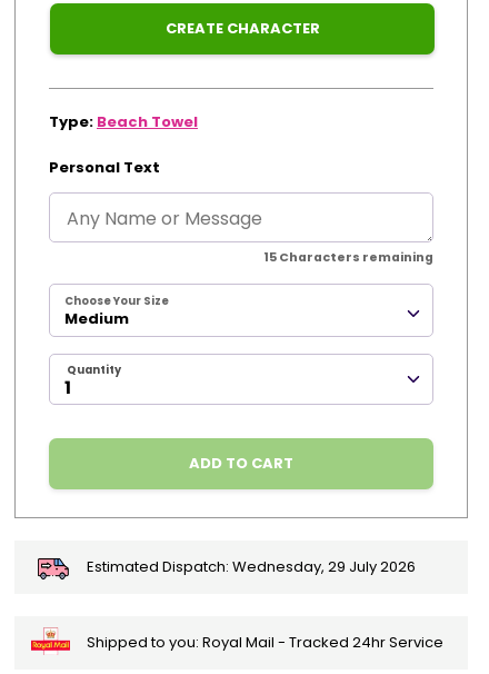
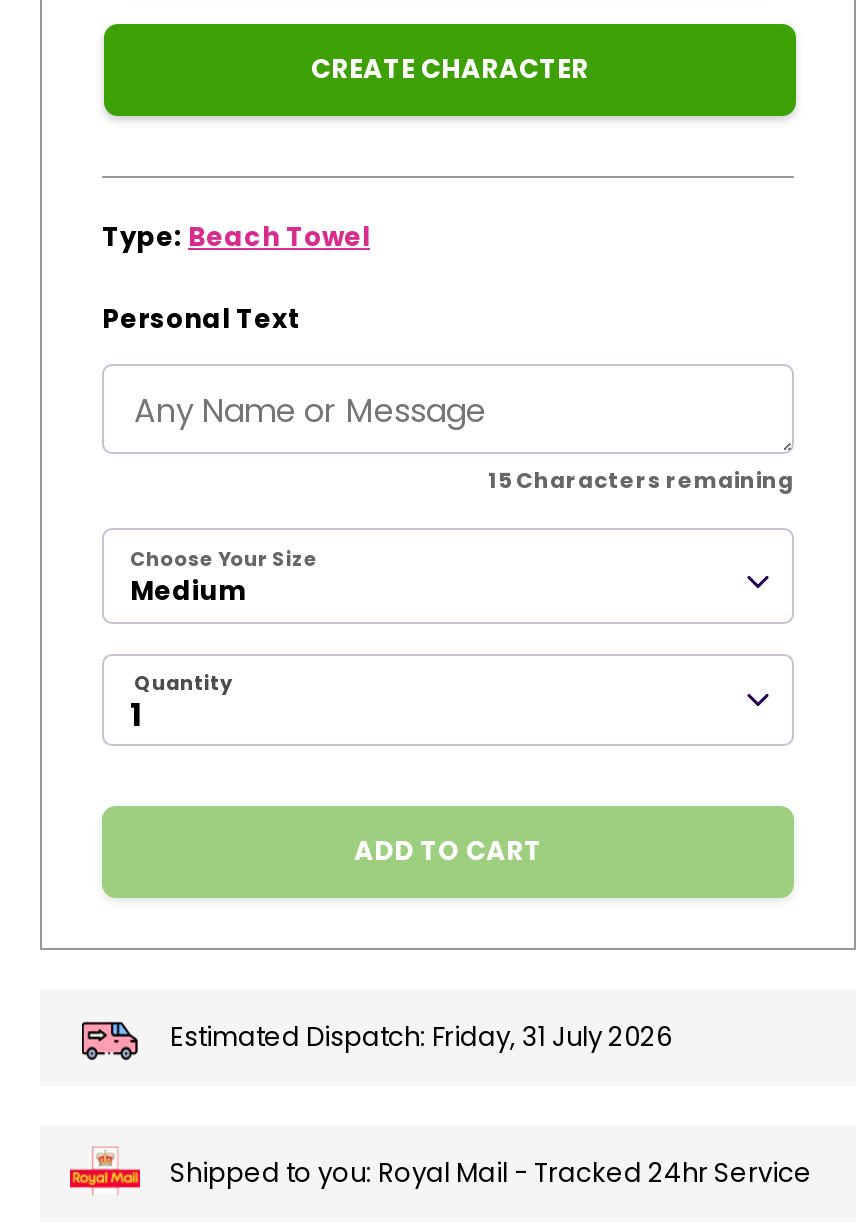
- Estimated Dispatch: Wednesday, 29 July 2026
+ Estimated Dispatch: Friday, 31 July 2026
